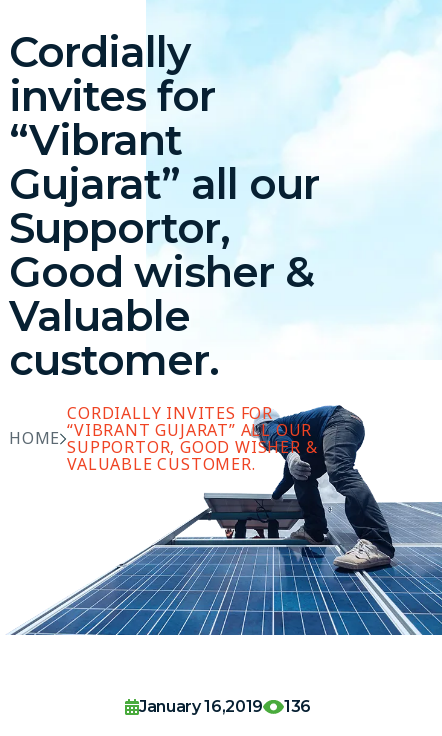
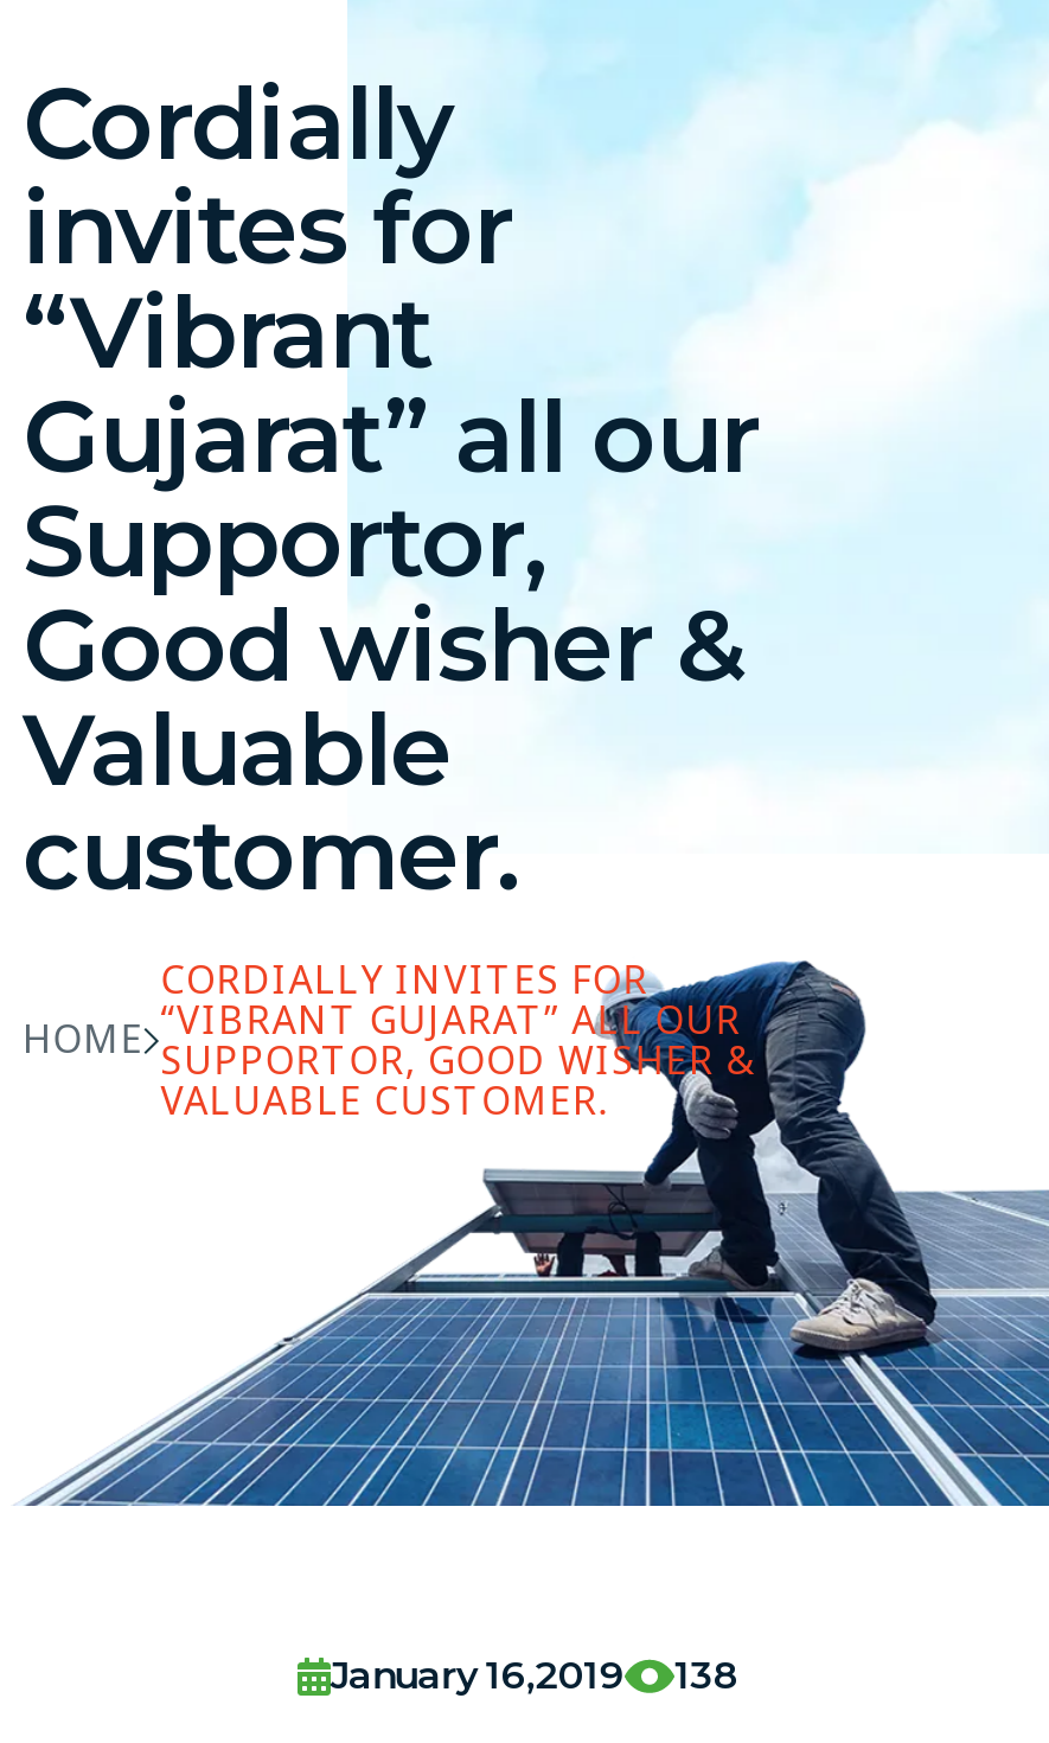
- January 16,2019 136
+ January 16,2019 138
